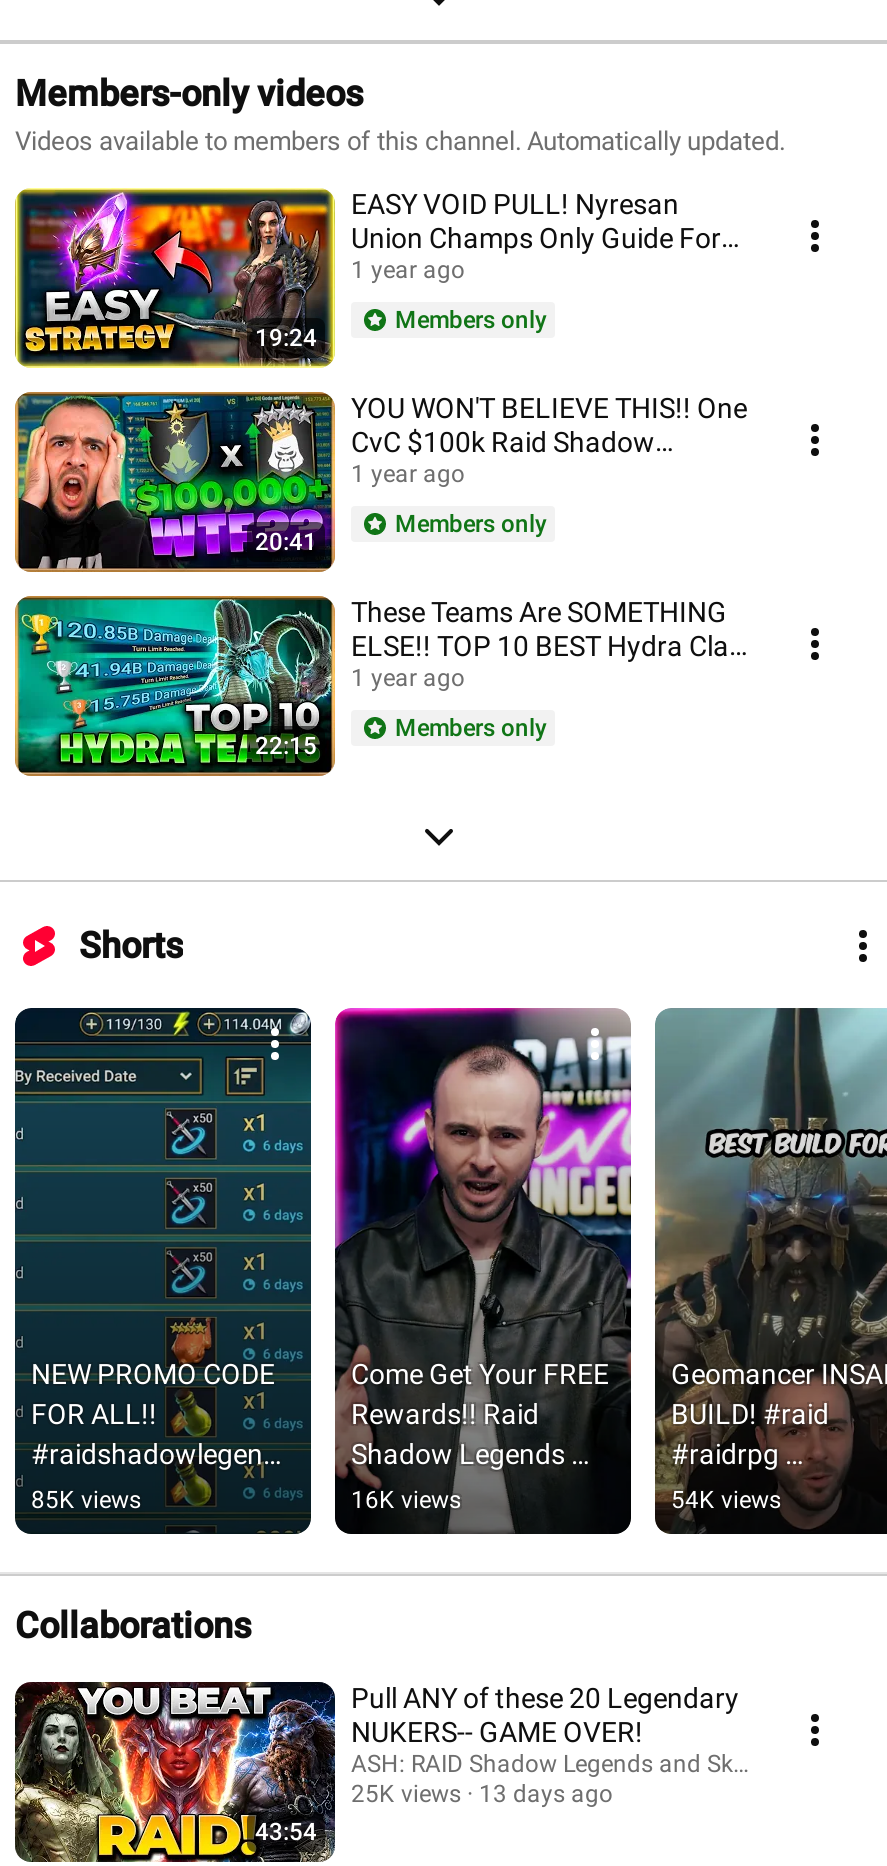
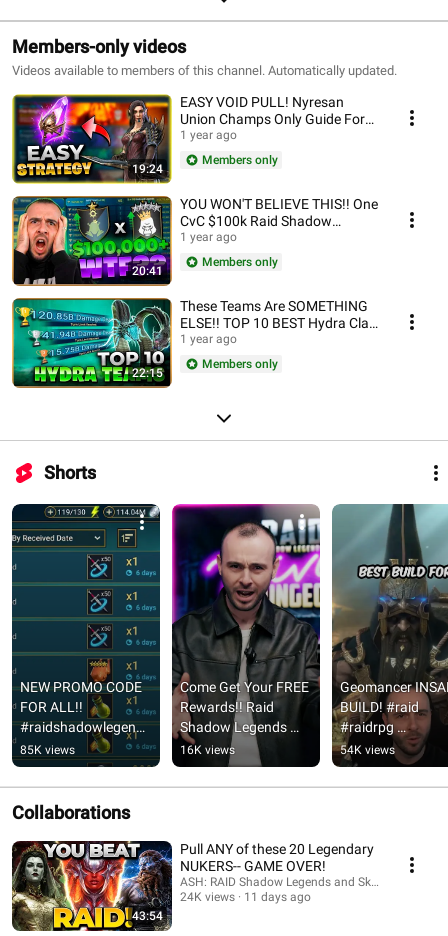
- 25K views
+ 24K views

- 13 days ago
+ 11 days ago
